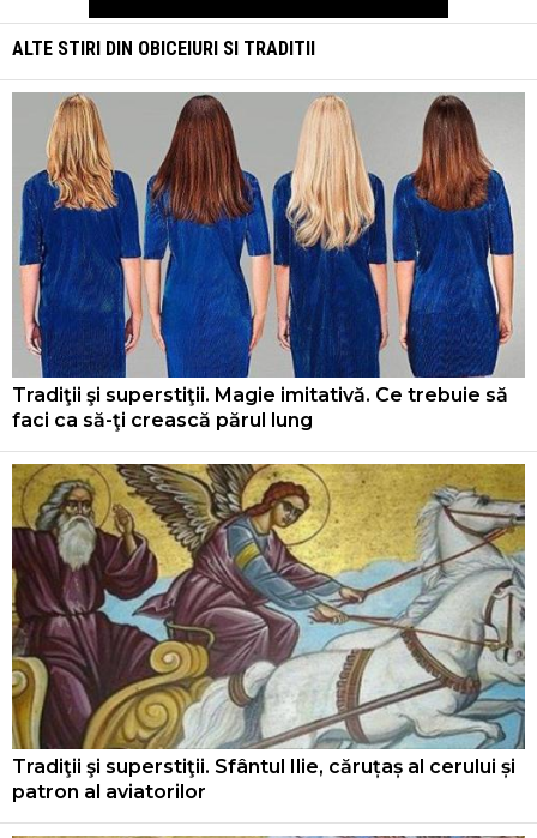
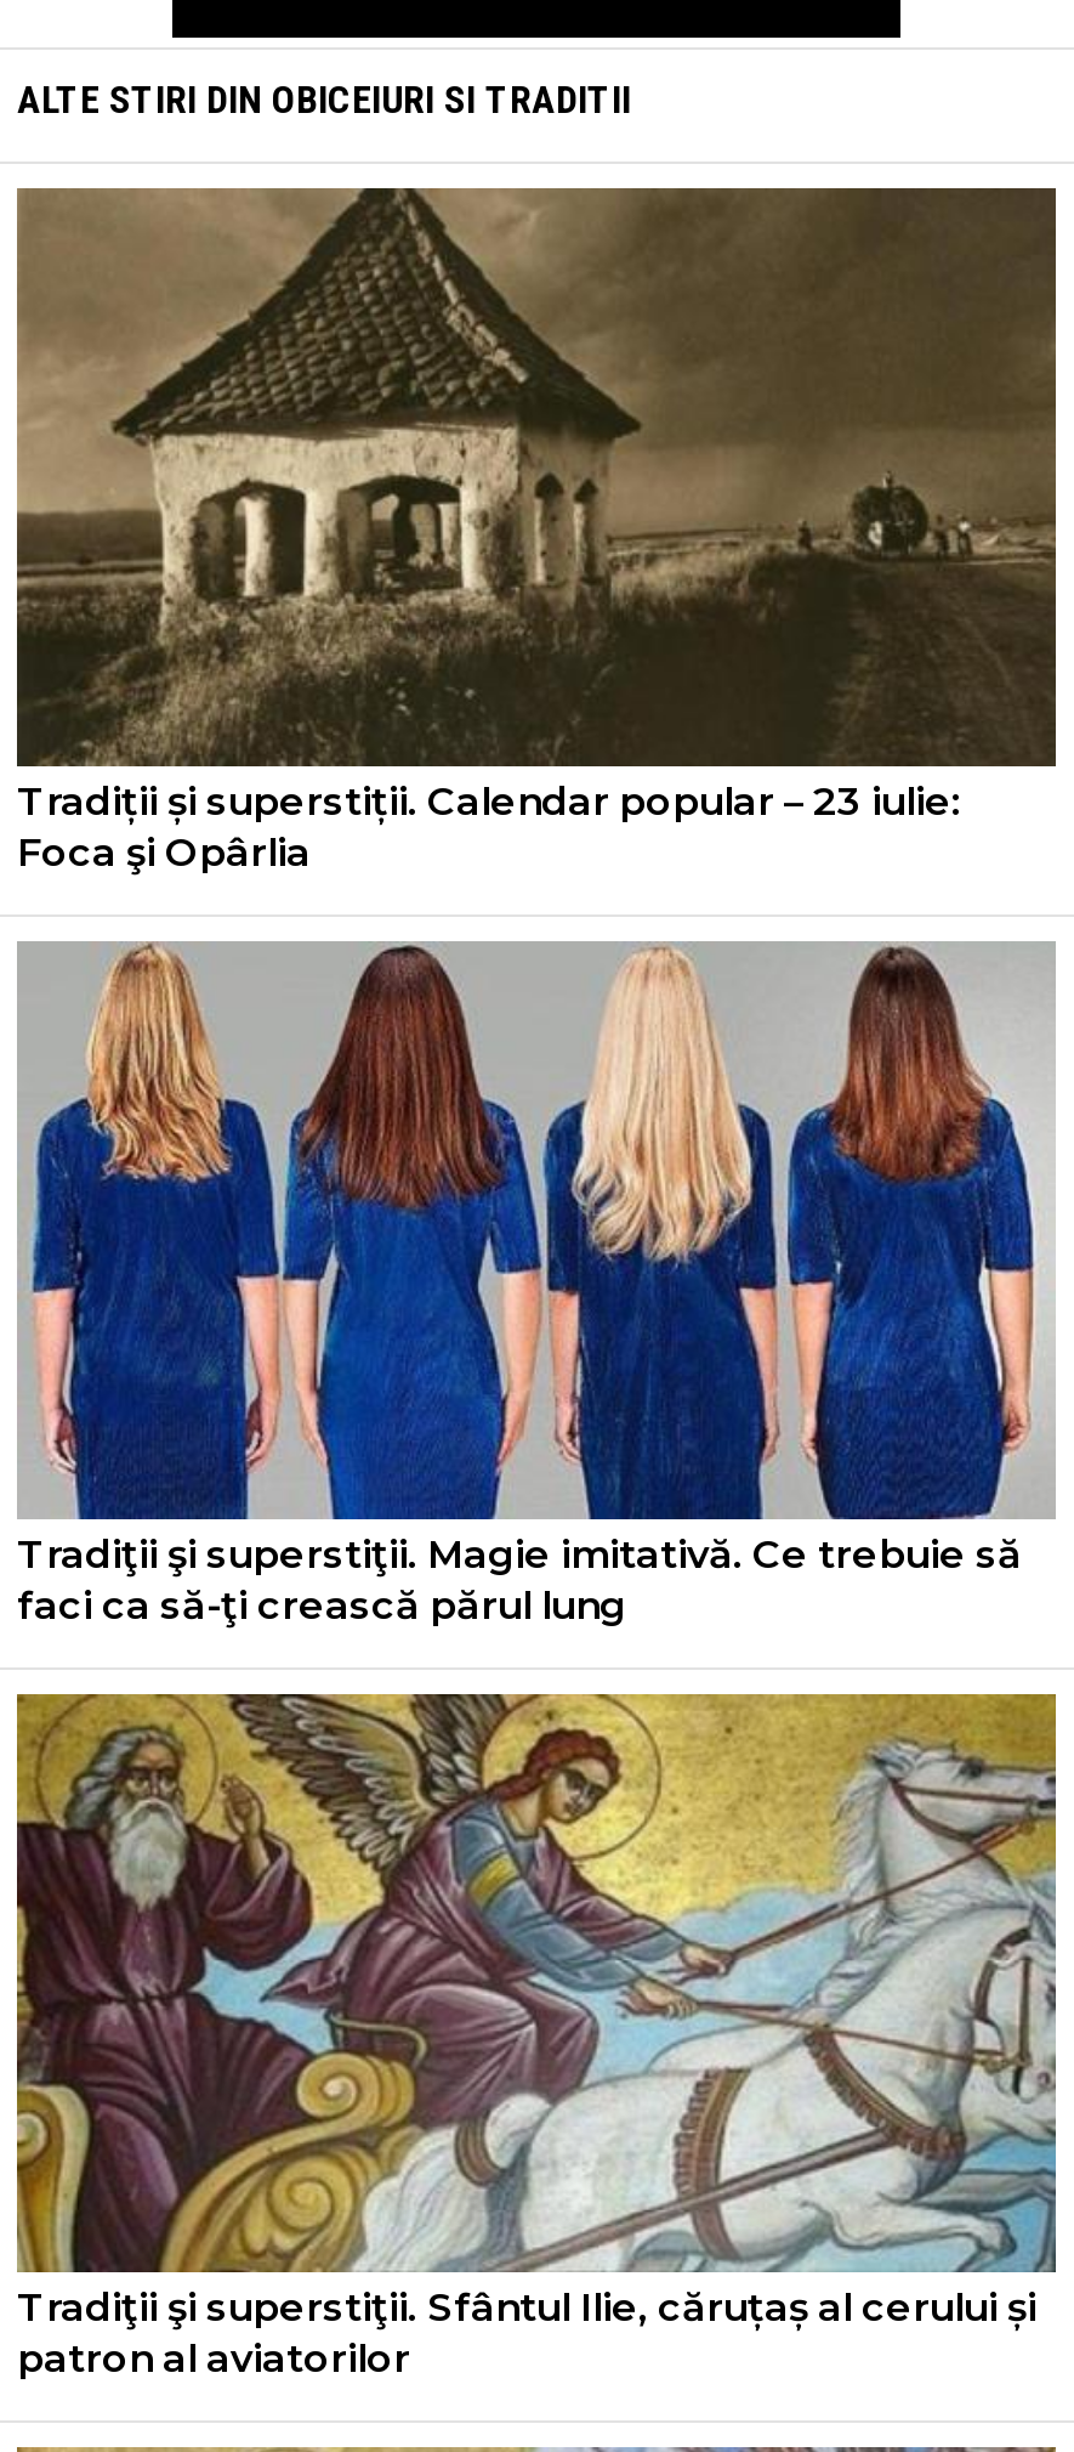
+ [image]
+ Tradiții și superstiții. Calendar popular – 23 iulie:
+ Foca şi Opârlia
